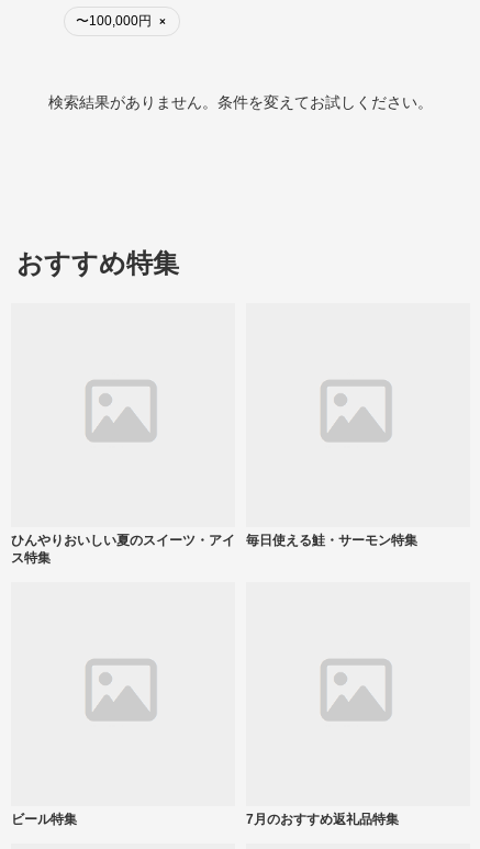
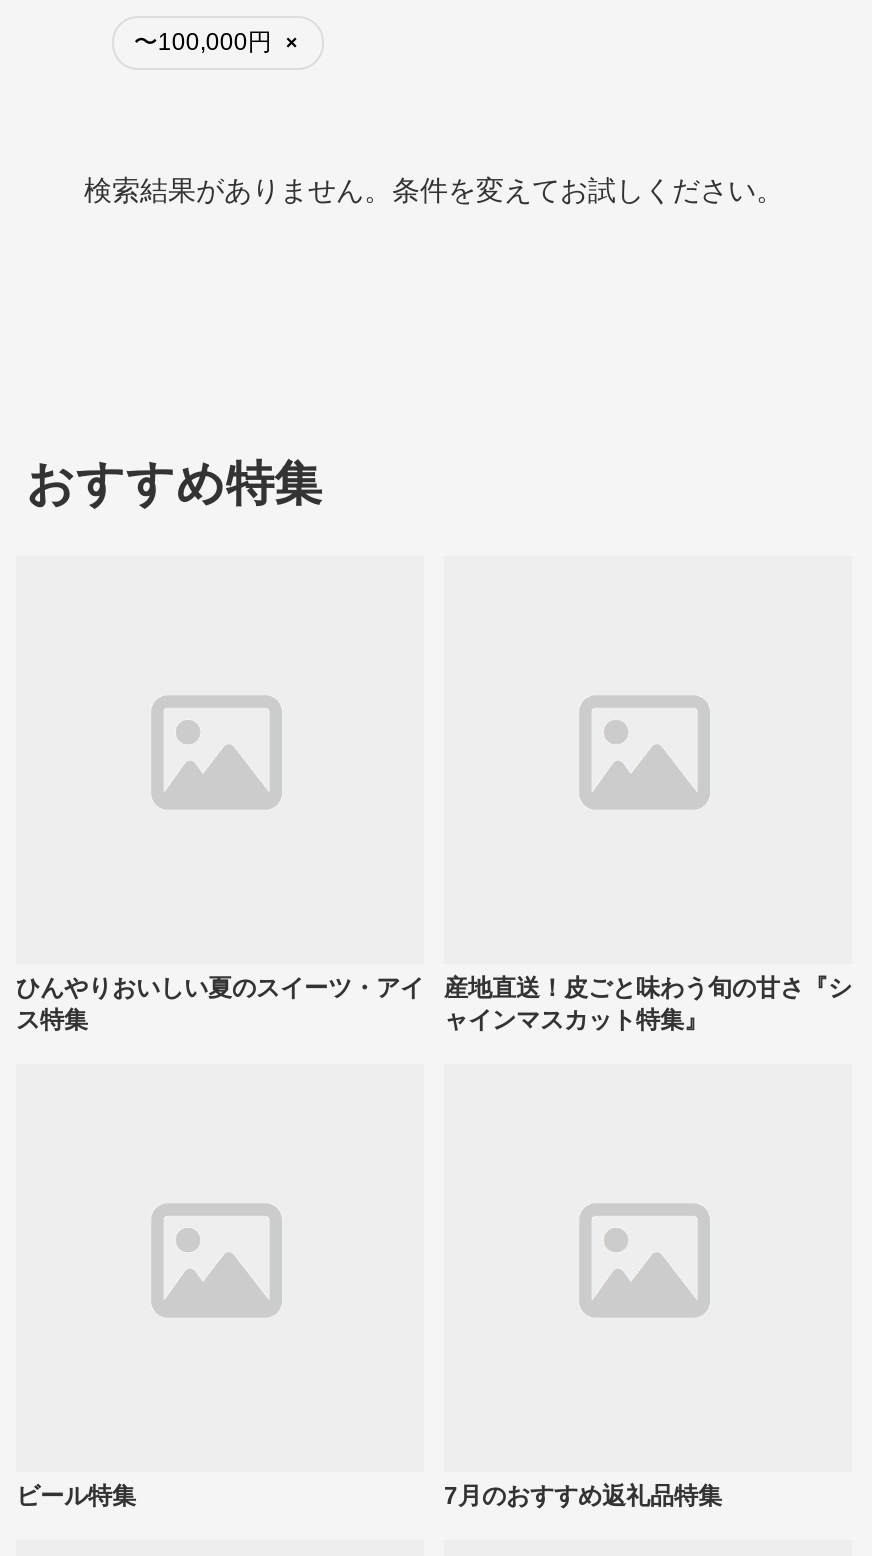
- 毎日使える鮭・サーモン特集
+ 産地直送！皮ごと味わう旬の甘さ『シ
+ ャインマスカット特集』
